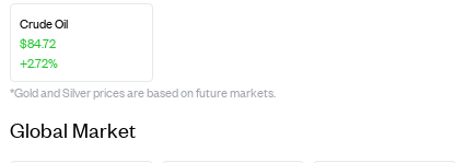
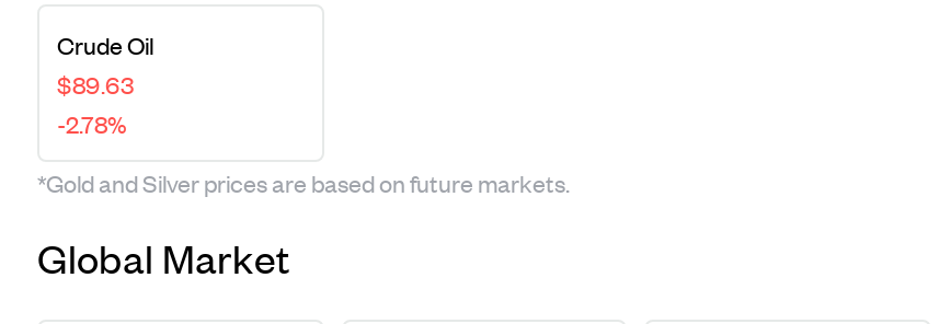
- $84.72
+ $89.63

- +2.72%
+ -2.78%
